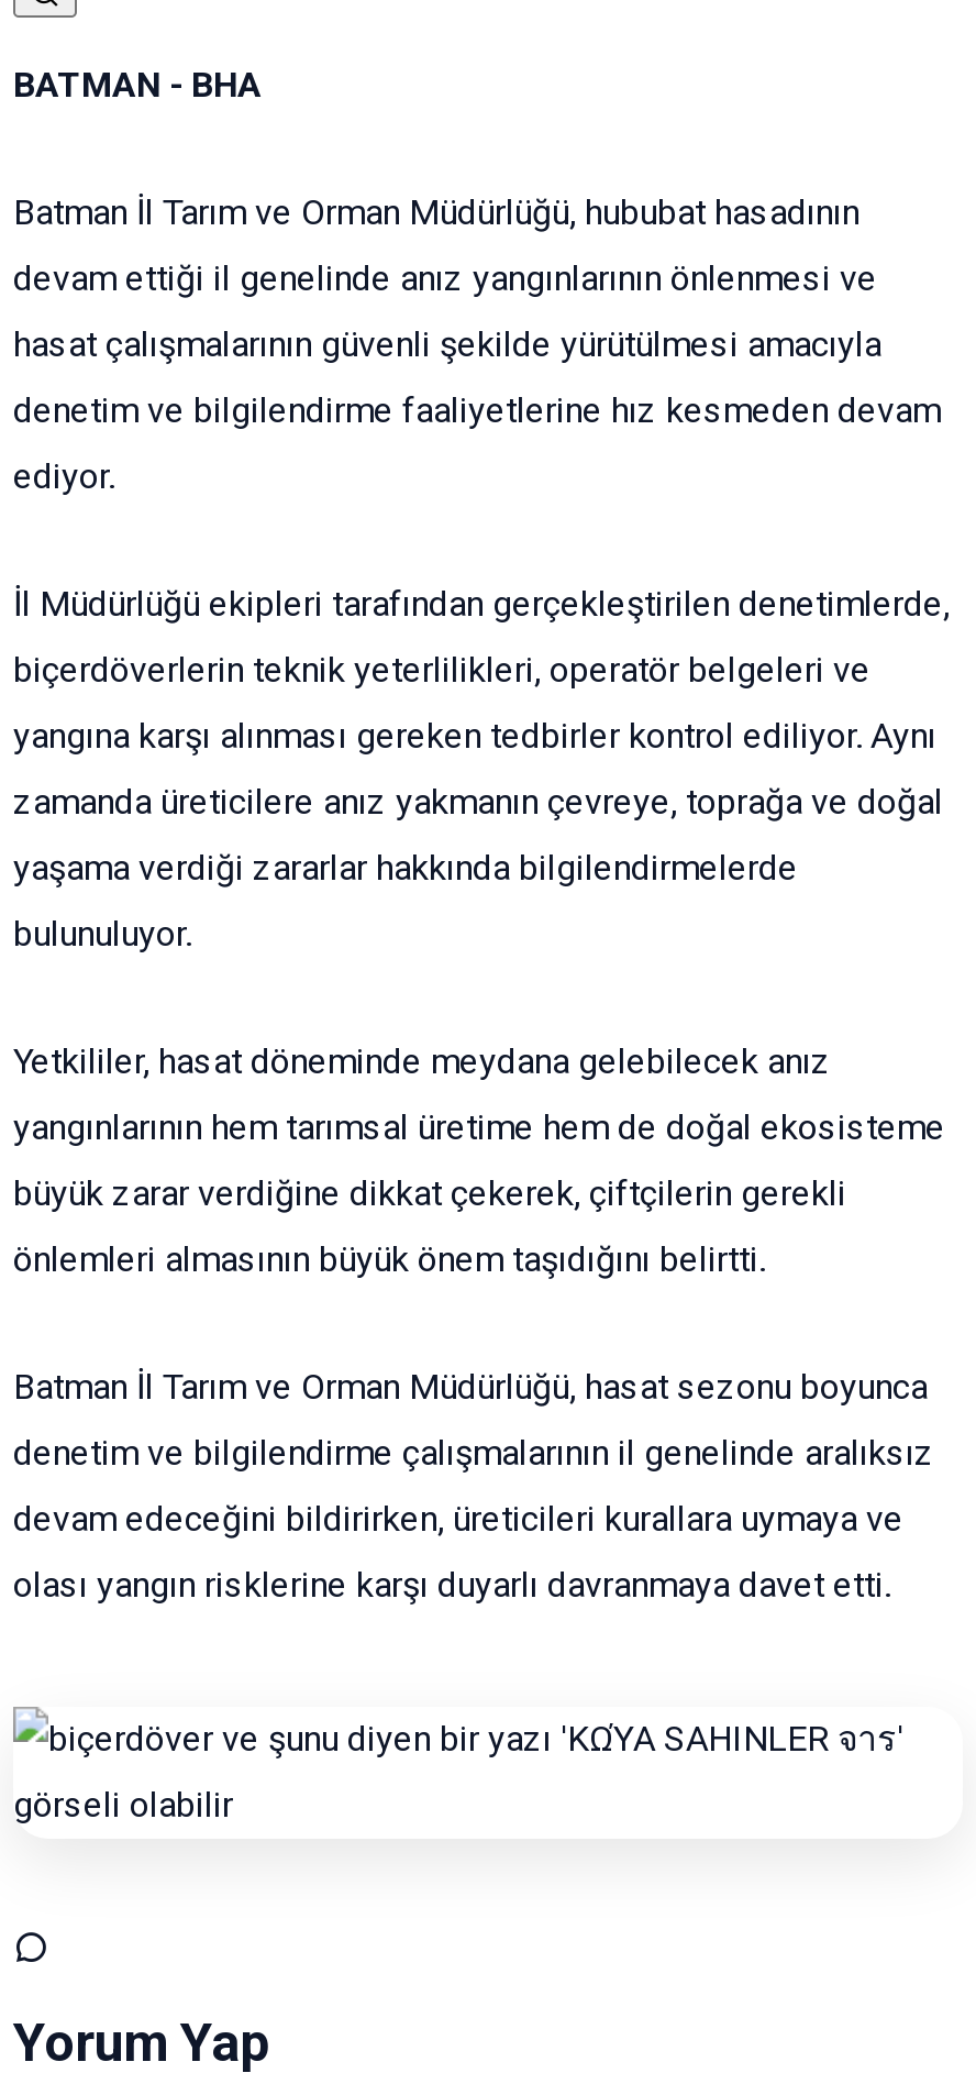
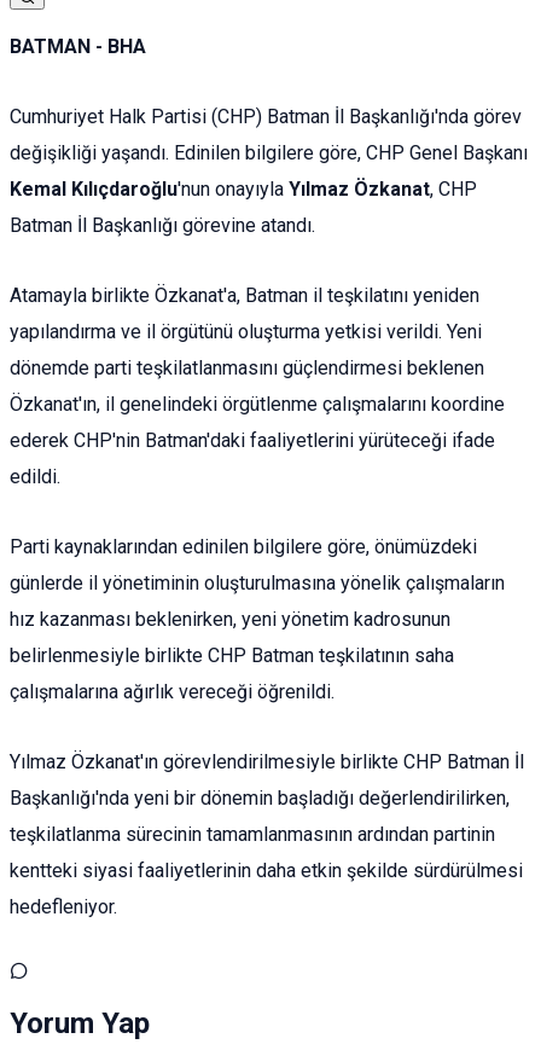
- Batman İl Tarım ve Orman Müdürlüğü, hububat hasadının
- devam ettiği il genelinde anız yangınlarının önlenmesi ve
- hasat çalışmalarının güvenli şekilde yürütülmesi amacıyla
- denetim ve bilgilendirme faaliyetlerine hız kesmeden devam
- ediyor.
- İl Müdürlüğü ekipleri tarafından gerçekleştirilen denetimlerde,
- biçerdöverlerin teknik yeterlilikleri, operatör belgeleri ve
- yangına karşı alınması gereken tedbirler kontrol ediliyor. Aynı
- zamanda üreticilere anız yakmanın çevreye, toprağa ve doğal
- yaşama verdiği zararlar hakkında bilgilendirmelerde
- bulunuluyor.
- Yetkililer, hasat döneminde meydana gelebilecek anız
- yangınlarının hem tarımsal üretime hem de doğal ekosisteme
- büyük zarar verdiğine dikkat çekerek, çiftçilerin gerekli
- önlemleri almasının büyük önem taşıdığını belirtti.
- Batman İl Tarım ve Orman Müdürlüğü, hasat sezonu boyunca
- denetim ve bilgilendirme çalışmalarının il genelinde aralıksız
- devam edeceğini bildirirken, üreticileri kurallara uymaya ve
- olası yangın risklerine karşı duyarlı davranmaya davet etti.
+ Cumhuriyet Halk Partisi (CHP) Batman İl Başkanlığı'nda görev
+ değişikliği yaşandı. Edinilen bilgilere göre, CHP Genel Başkanı
+ Kemal Kılıçdaroğlu'nun onayıyla Yılmaz Özkanat, CHP
+ Batman İl Başkanlığı görevine atandı.
+ Atamayla birlikte Özkanat'a, Batman il teşkilatını yeniden
+ yapılandırma ve il örgütünü oluşturma yetkisi verildi. Yeni
+ dönemde parti teşkilatlanmasını güçlendirmesi beklenen
+ Özkanat'ın, il genelindeki örgütlenme çalışmalarını koordine
+ ederek CHP'nin Batman'daki faaliyetlerini yürüteceği ifade
+ edildi.
+ Parti kaynaklarından edinilen bilgilere göre, önümüzdeki
+ günlerde il yönetiminin oluşturulmasına yönelik çalışmaların
+ hız kazanması beklenirken, yeni yönetim kadrosunun
+ belirlenmesiyle birlikte CHP Batman teşkilatının saha
+ çalışmalarına ağırlık vereceği öğrenildi.
+ Yılmaz Özkanat'ın görevlendirilmesiyle birlikte CHP Batman İl
+ Başkanlığı'nda yeni bir dönemin başladığı değerlendirilirken,
+ teşkilatlanma sürecinin tamamlanmasının ardından partinin
+ kentteki siyasi faaliyetlerinin daha etkin şekilde sürdürülmesi
+ hedefleniyor.
